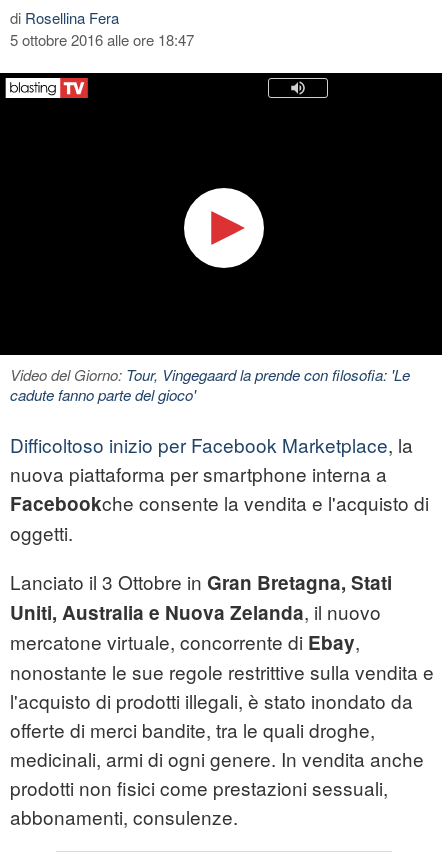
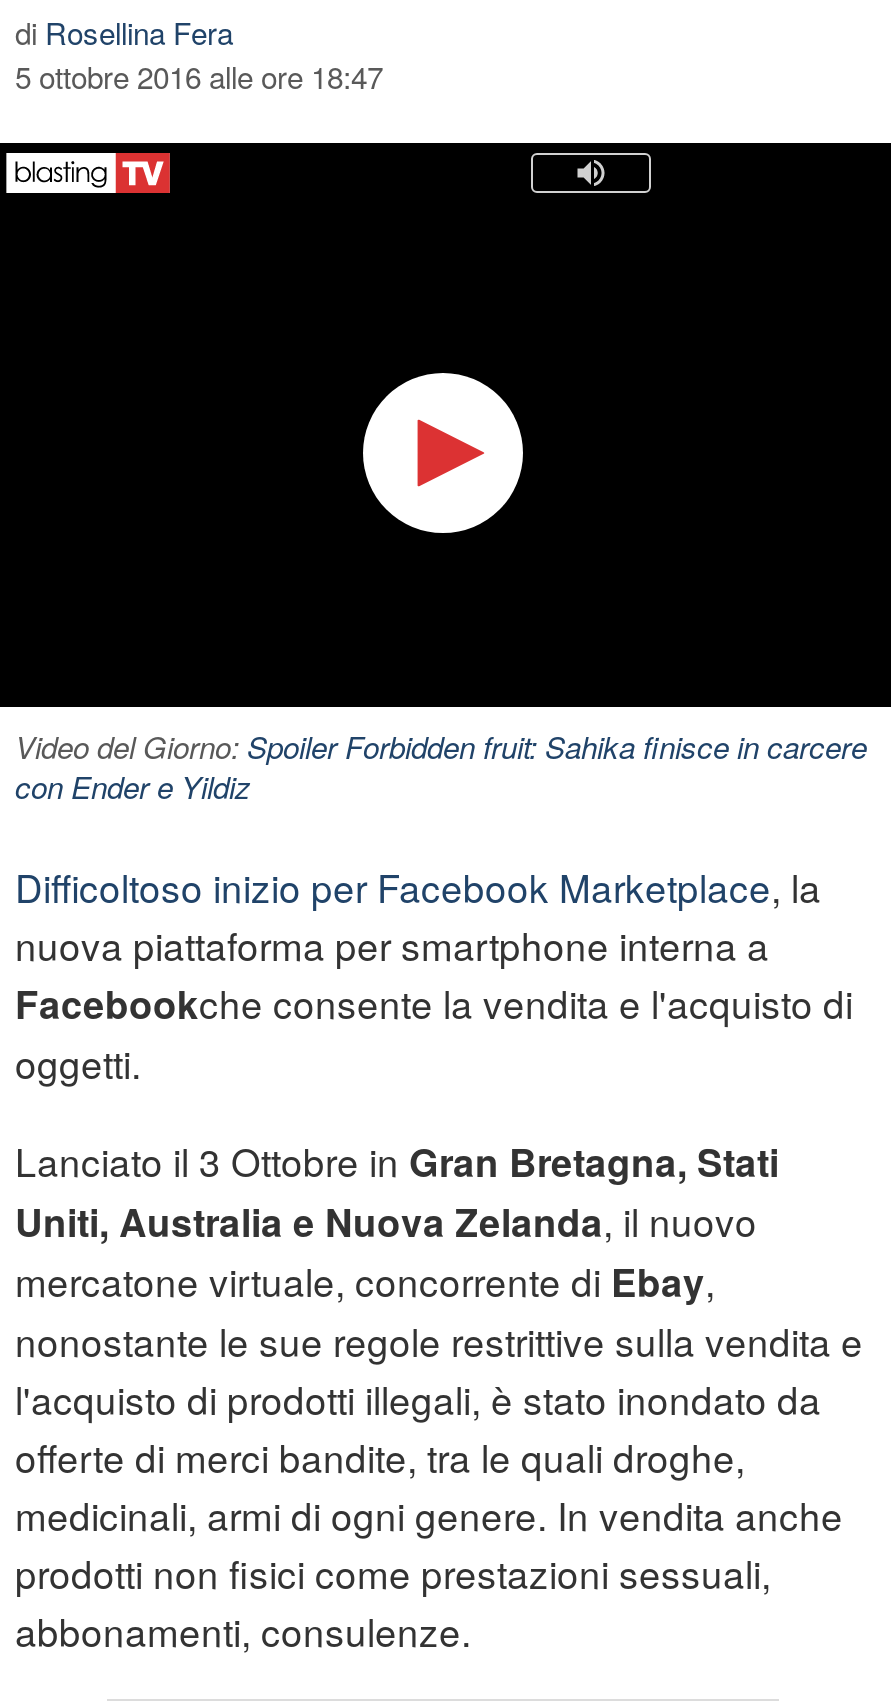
- Video del Giorno: Tour, Vingegaard la prende con filosofia: 'Le
- cadute fanno parte del gioco'
+ Video del Giorno: Spoiler Forbidden fruit: Sahika finisce in carcere
+ con Ender e Yildiz
